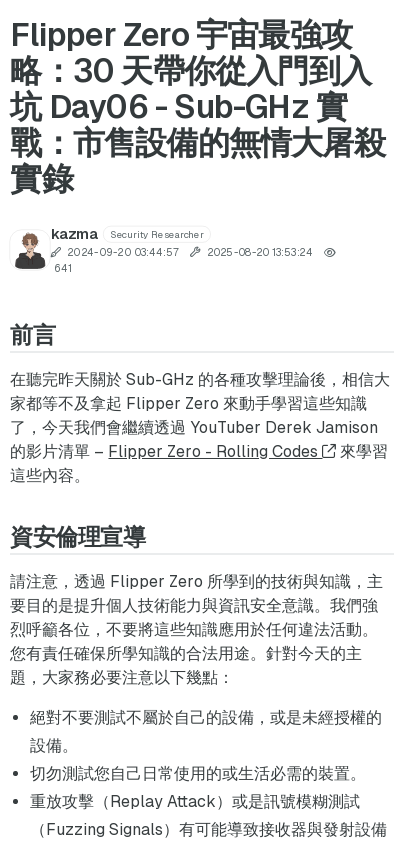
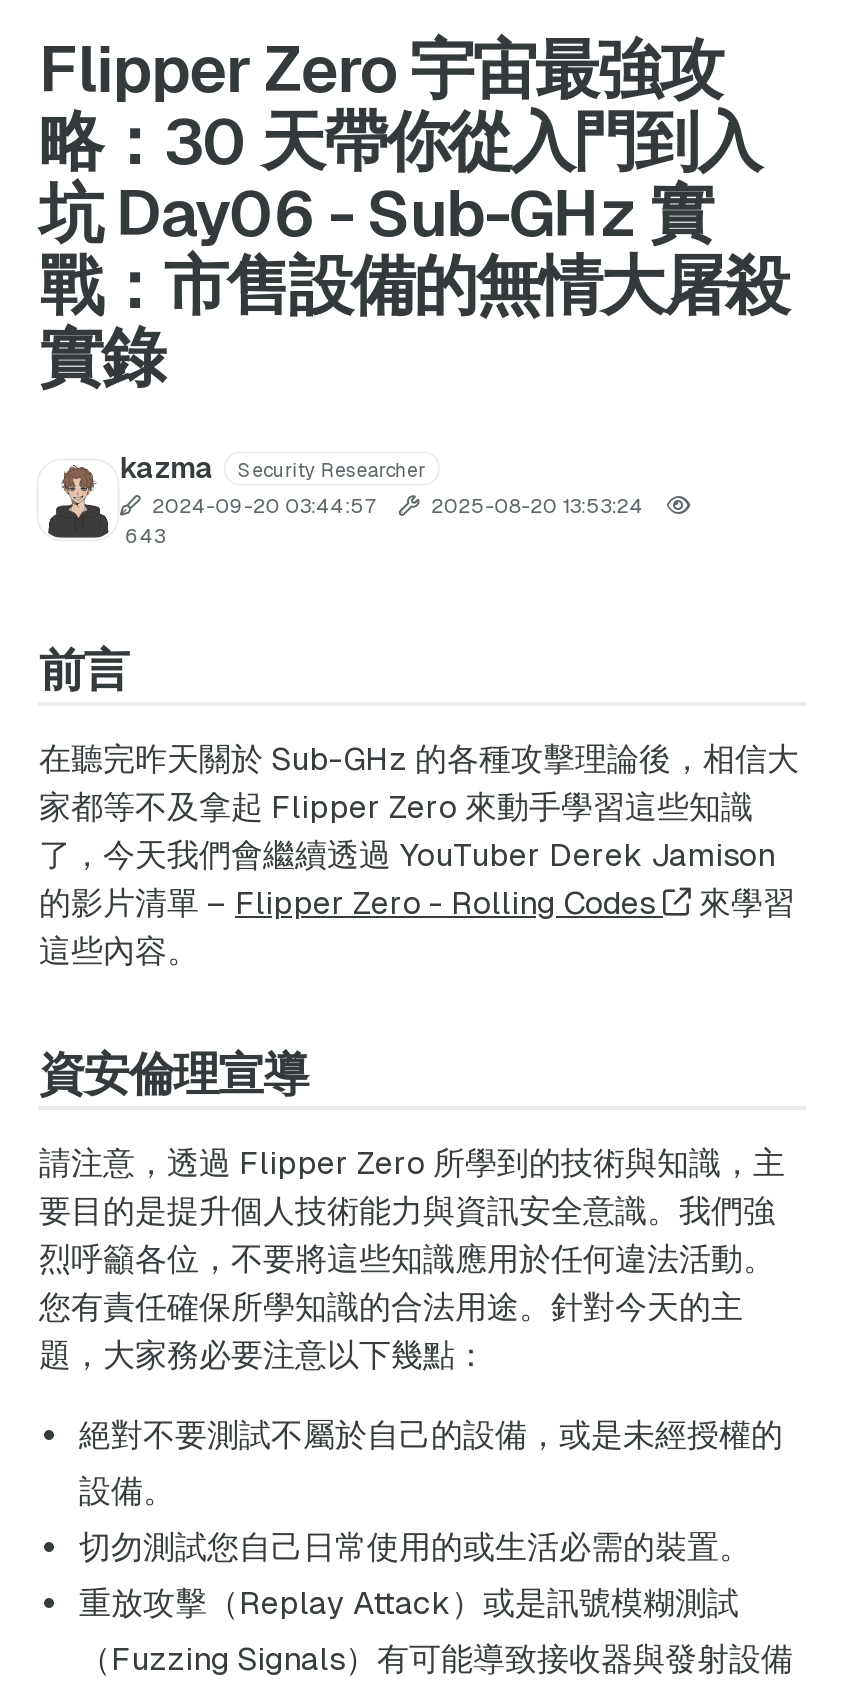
- 641
+ 643
